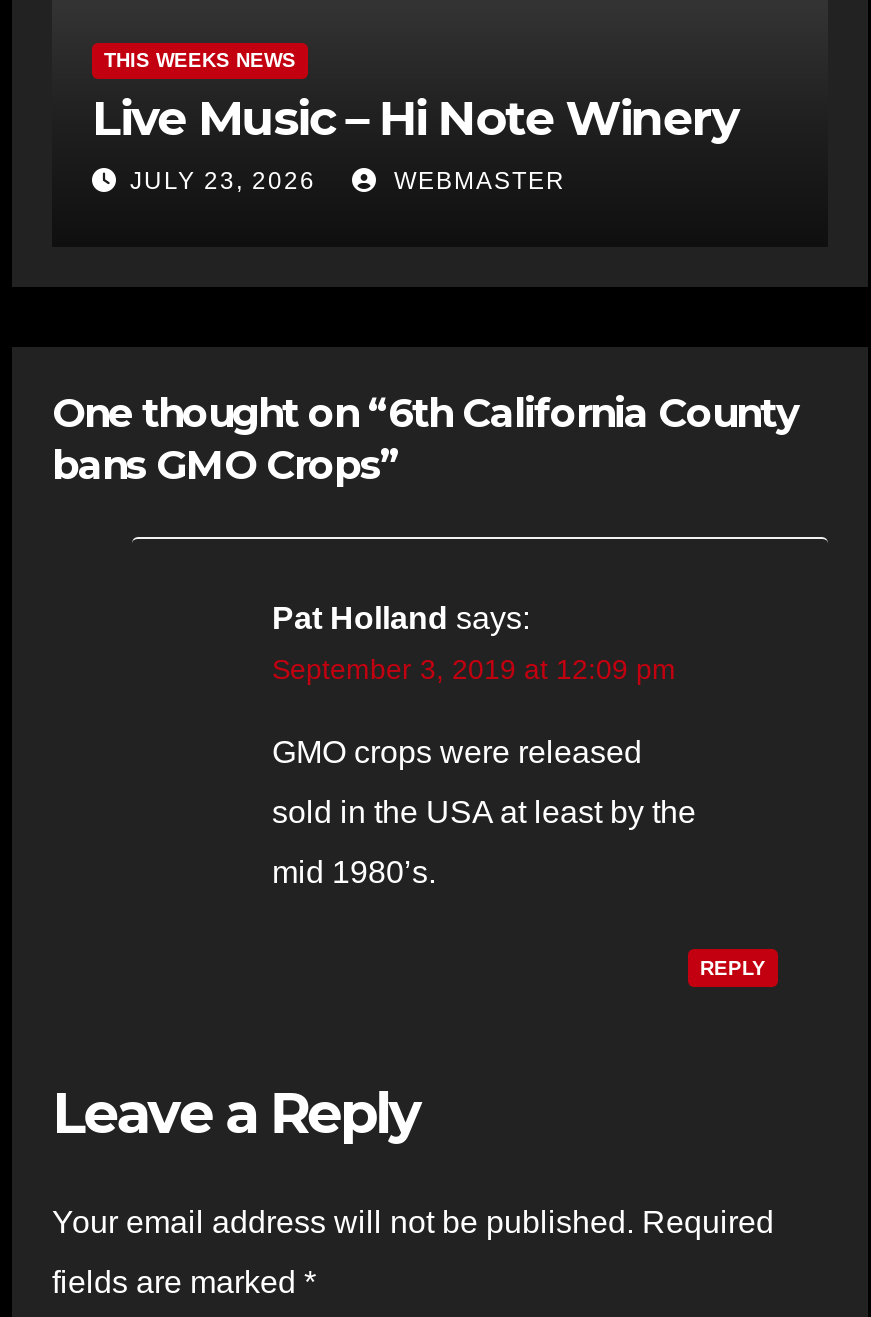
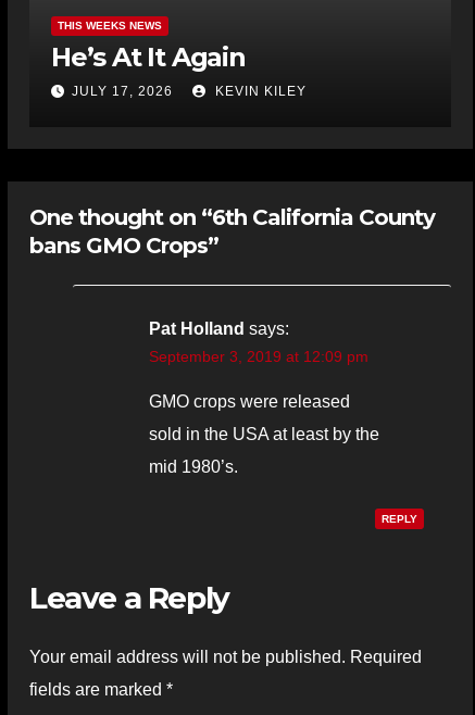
- Live Music – Hi Note Winery
- JULY 23, 2026
- WEBMASTER
+ He’s At It Again
+ JULY 17, 2026
+ KEVIN KILEY
